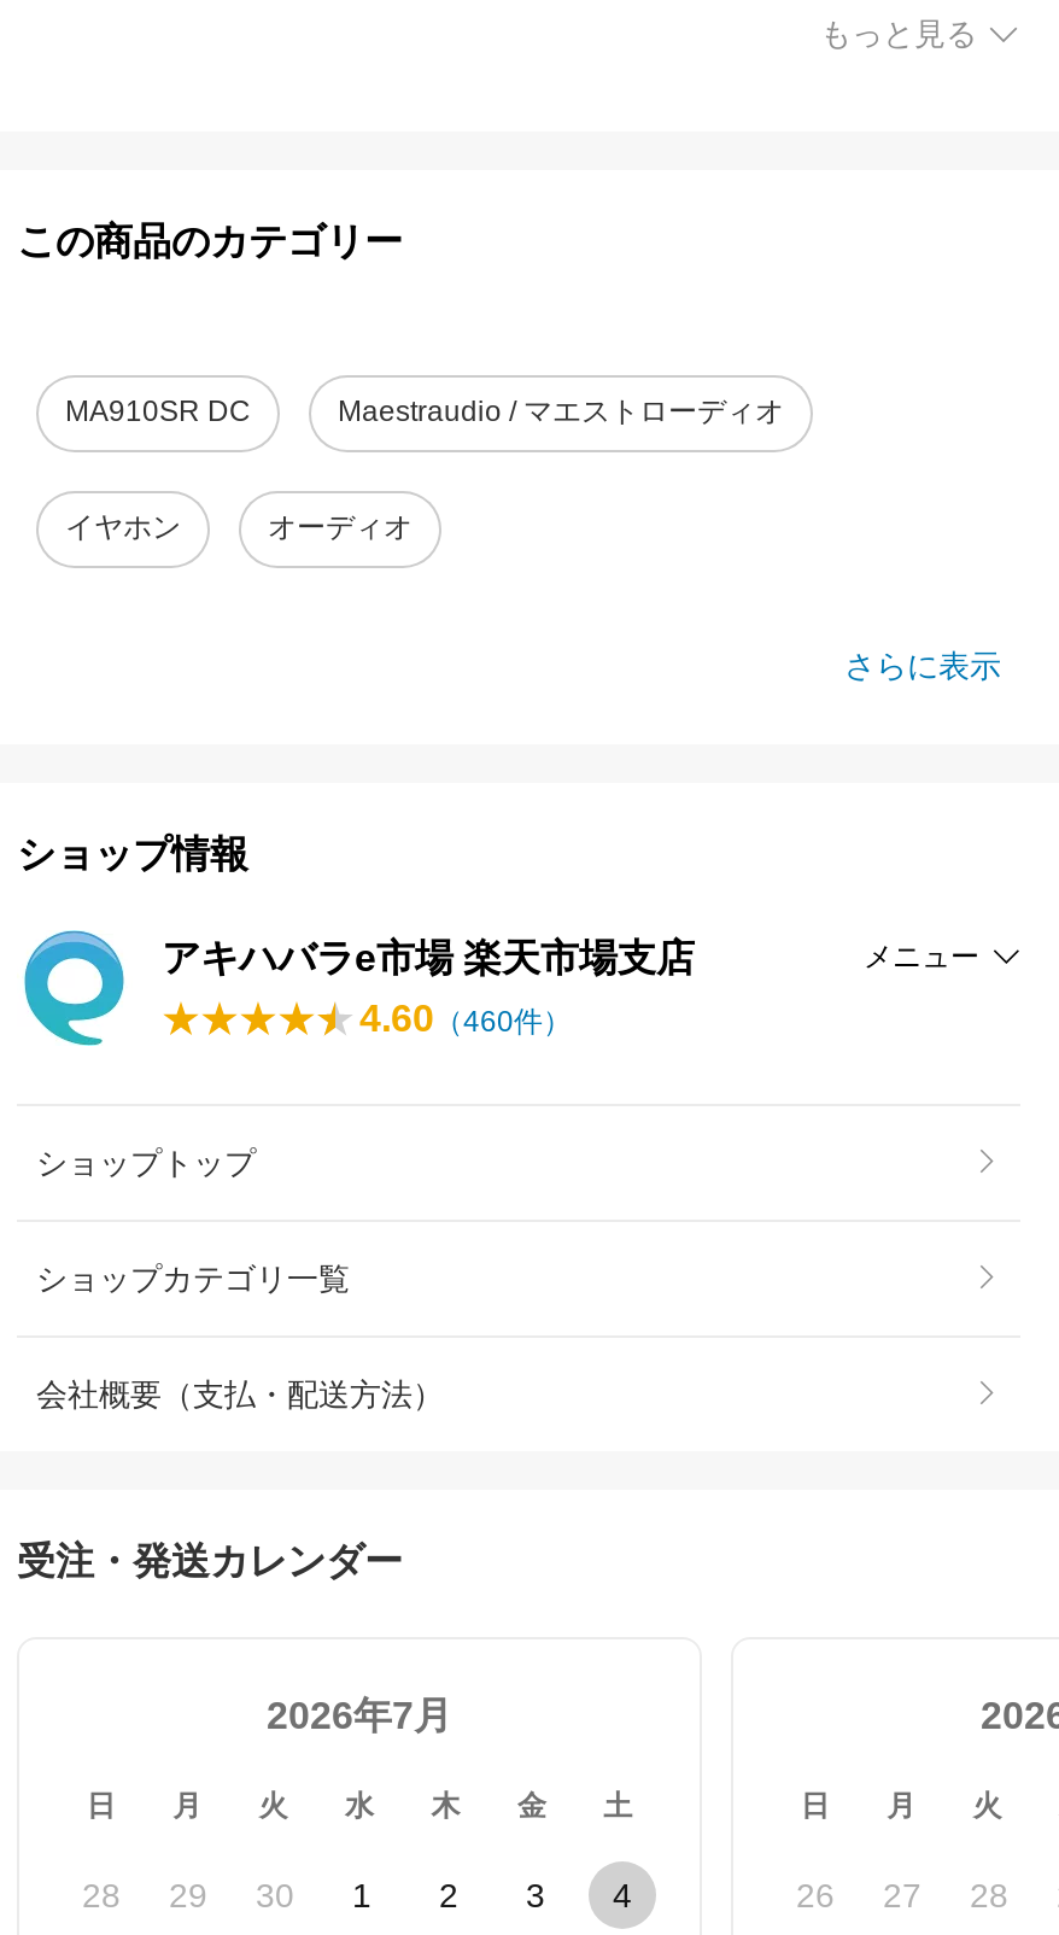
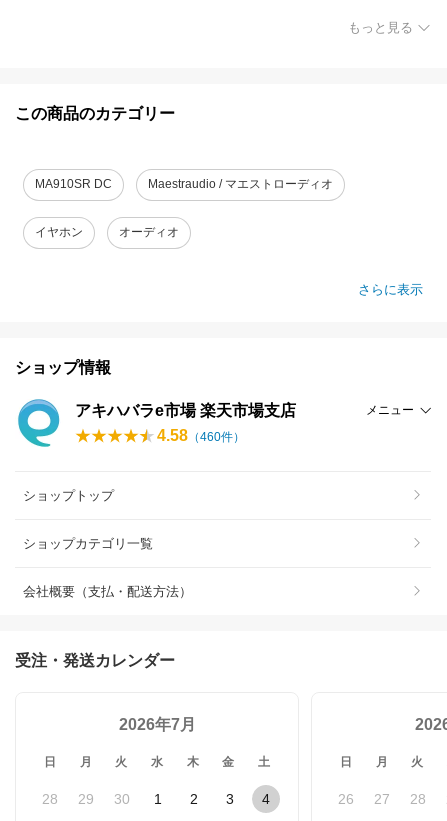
- 4.60（460件）
+ 4.58（460件）
